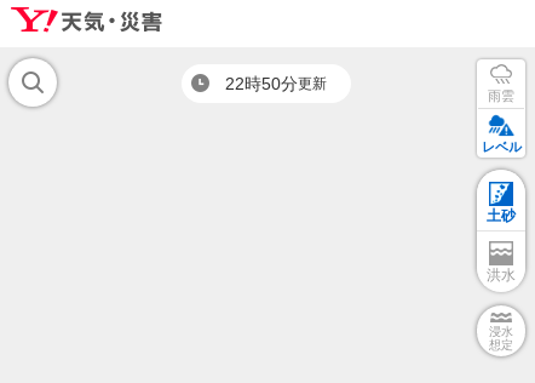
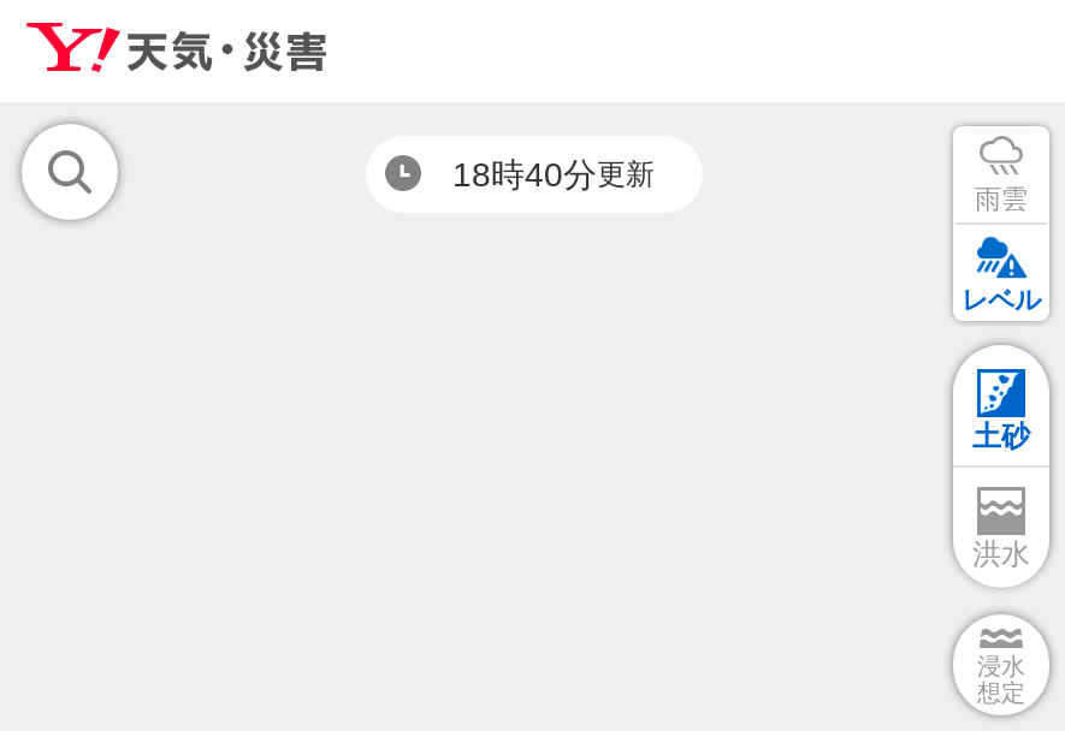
- 22時50分更新
+ 18時40分更新
